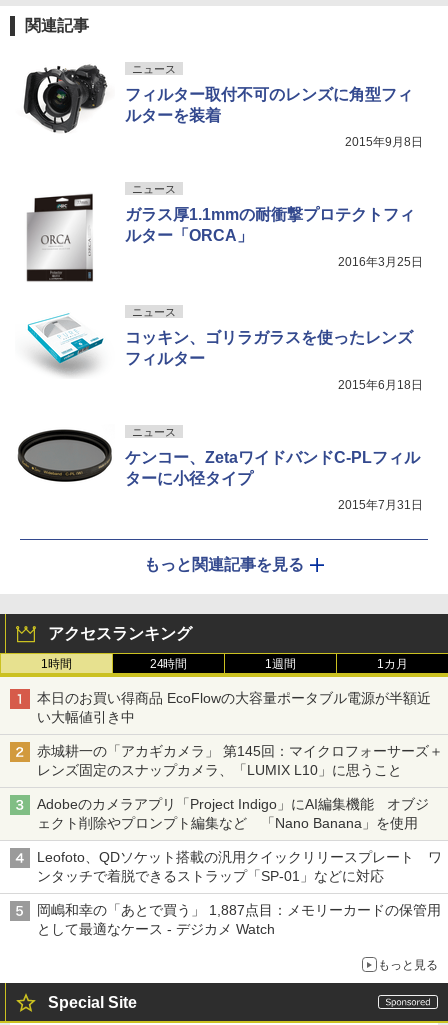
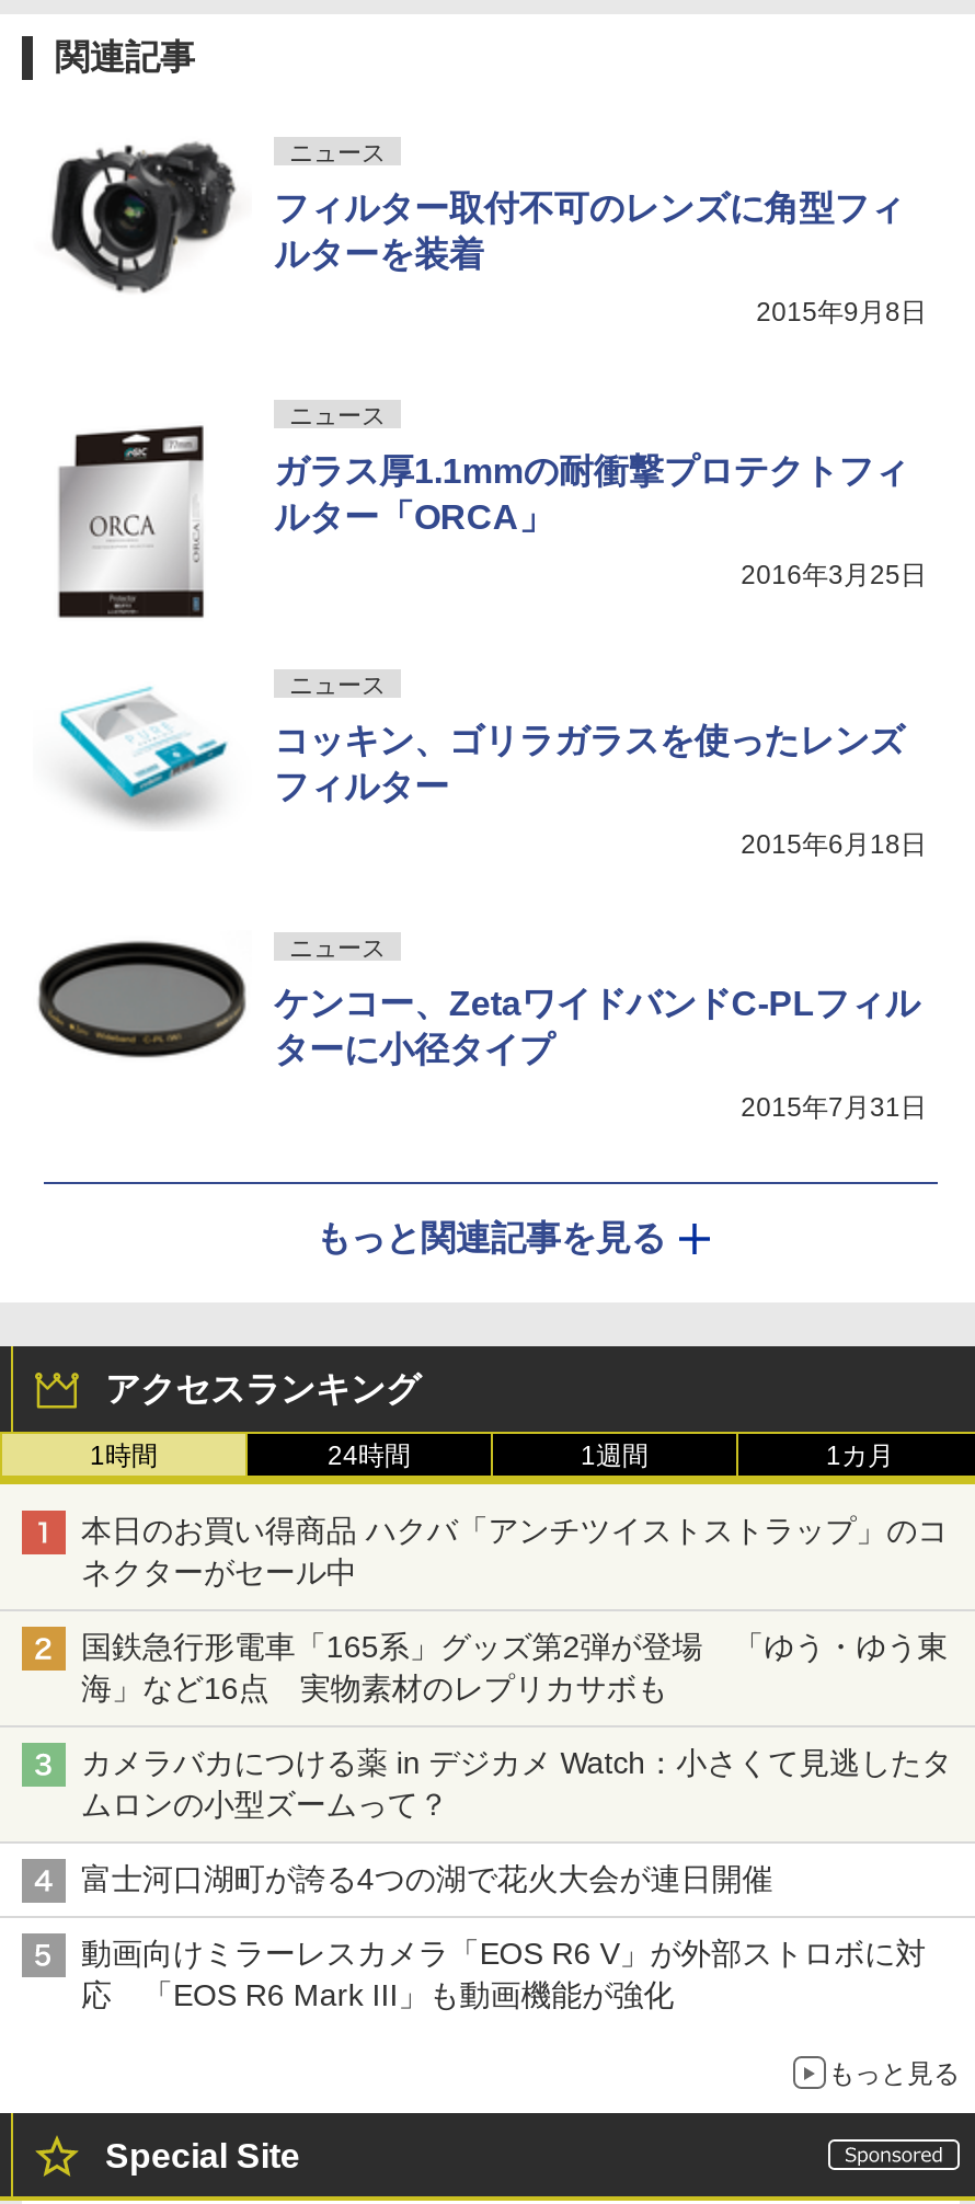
- 本日のお買い得商品 EcoFlowの大容量ポータブル電源が半額近
- い大幅値引き中
+ 本日のお買い得商品 ハクバ「アンチツイストストラップ」のコ
+ ネクターがセール中

- 赤城耕一の「アカギカメラ」 第145回：マイクロフォーサーズ＋
- レンズ固定のスナップカメラ、「LUMIX L10」に思うこと
+ 国鉄急行形電車「165系」グッズ第2弾が登場 「ゆう・ゆう東
+ 海」など16点 実物素材のレプリカサボも

- Adobeのカメラアプリ「Project Indigo」にAI編集機能 オブジ
- ェクト削除やプロンプト編集など 「Nano Banana」を使用
+ カメラバカにつける薬 in デジカメ Watch：小さくて見逃したタ
+ ムロンの小型ズームって？

- Leofoto、QDソケット搭載の汎用クイックリリースプレート ワ
- ンタッチで着脱できるストラップ「SP-01」などに対応
+ 富士河口湖町が誇る4つの湖で花火大会が連日開催

- 岡嶋和幸の「あとで買う」 1,887点目：メモリーカードの保管用
- として最適なケース - デジカメ Watch
+ 動画向けミラーレスカメラ「EOS R6 V」が外部ストロボに対
+ 応 「EOS R6 Mark III」も動画機能が強化
